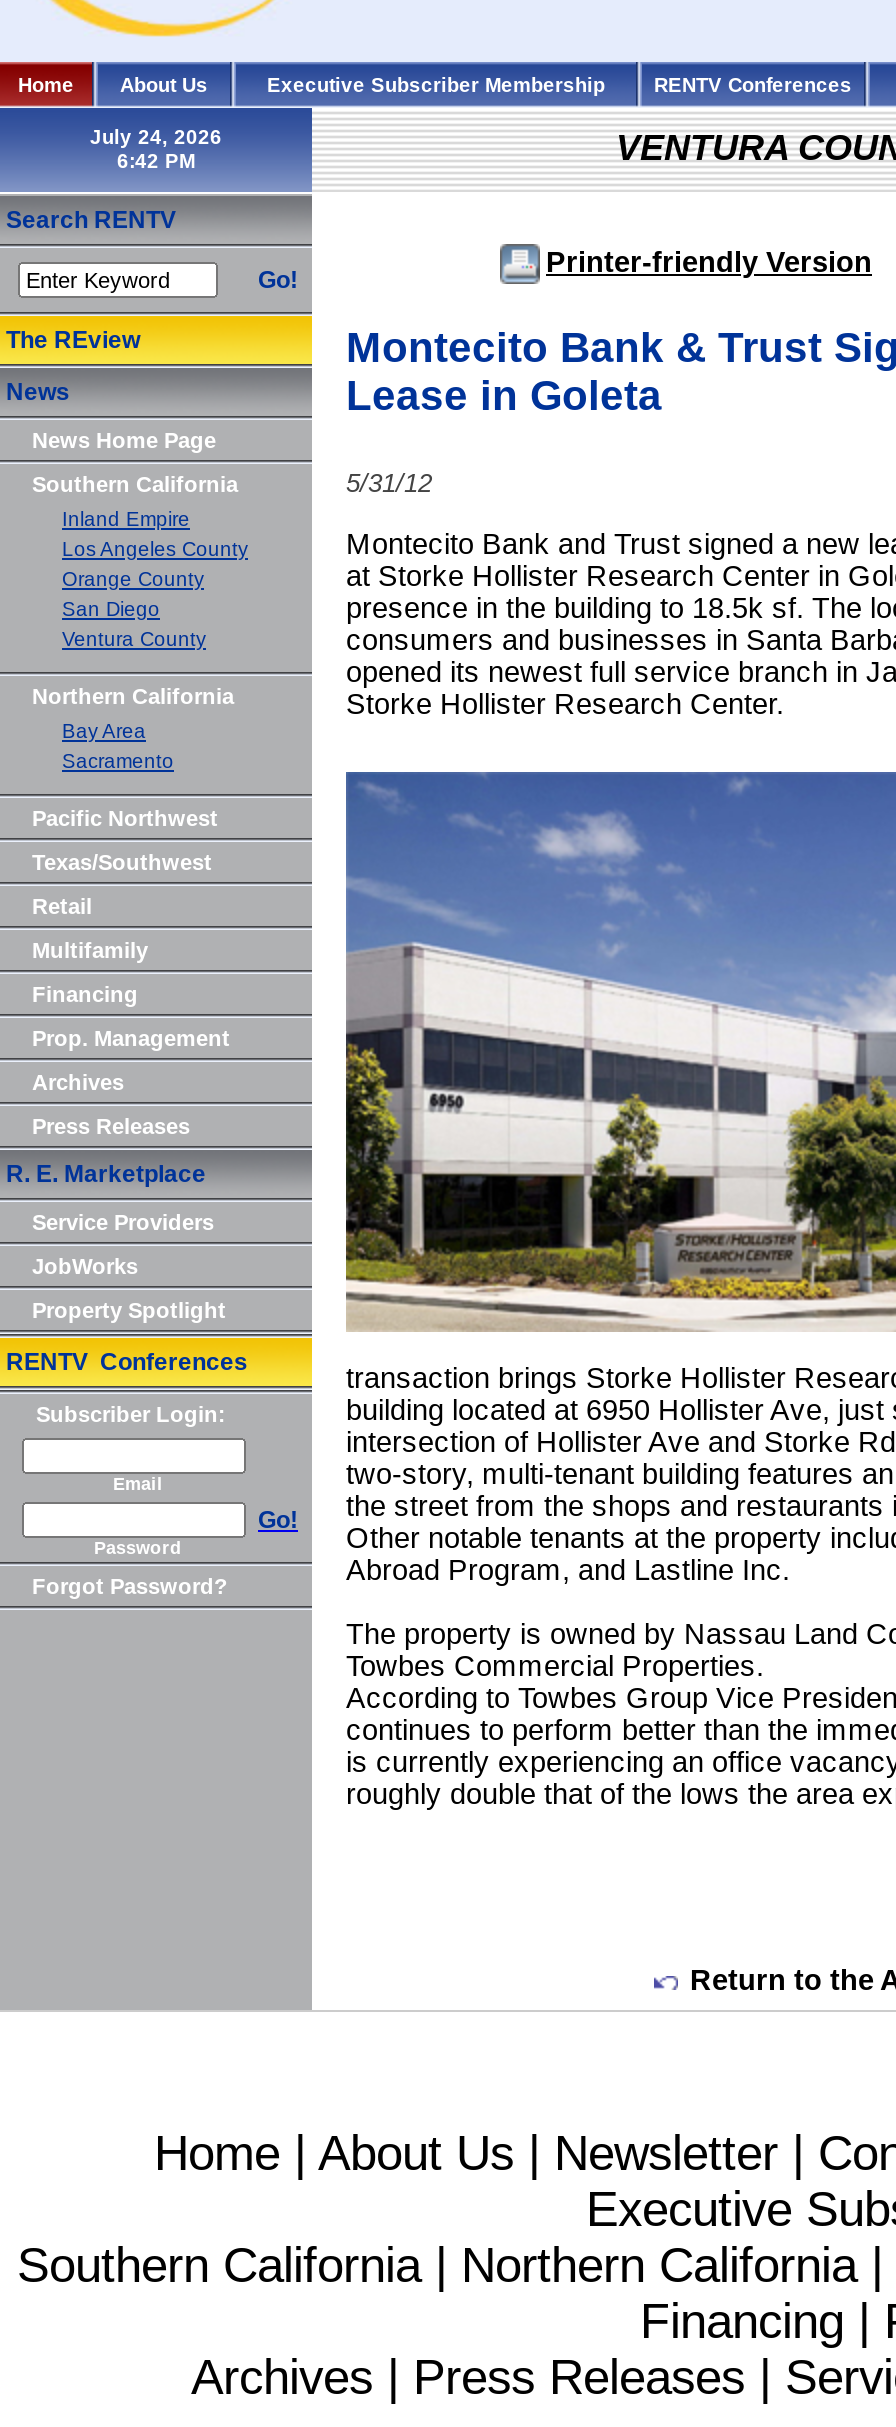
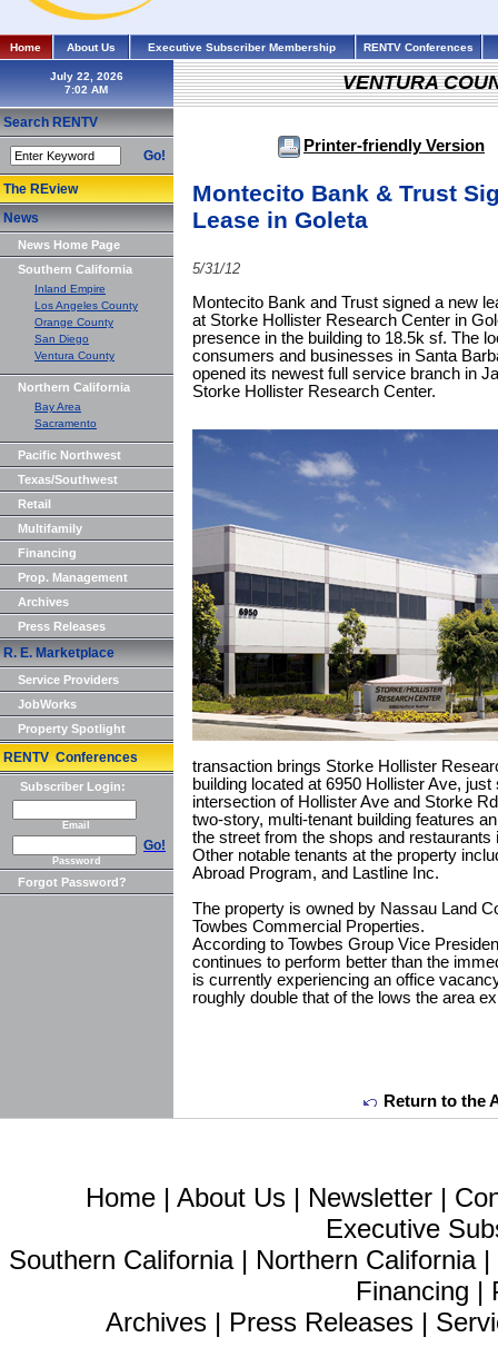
- July 24, 2026
+ July 22, 2026
